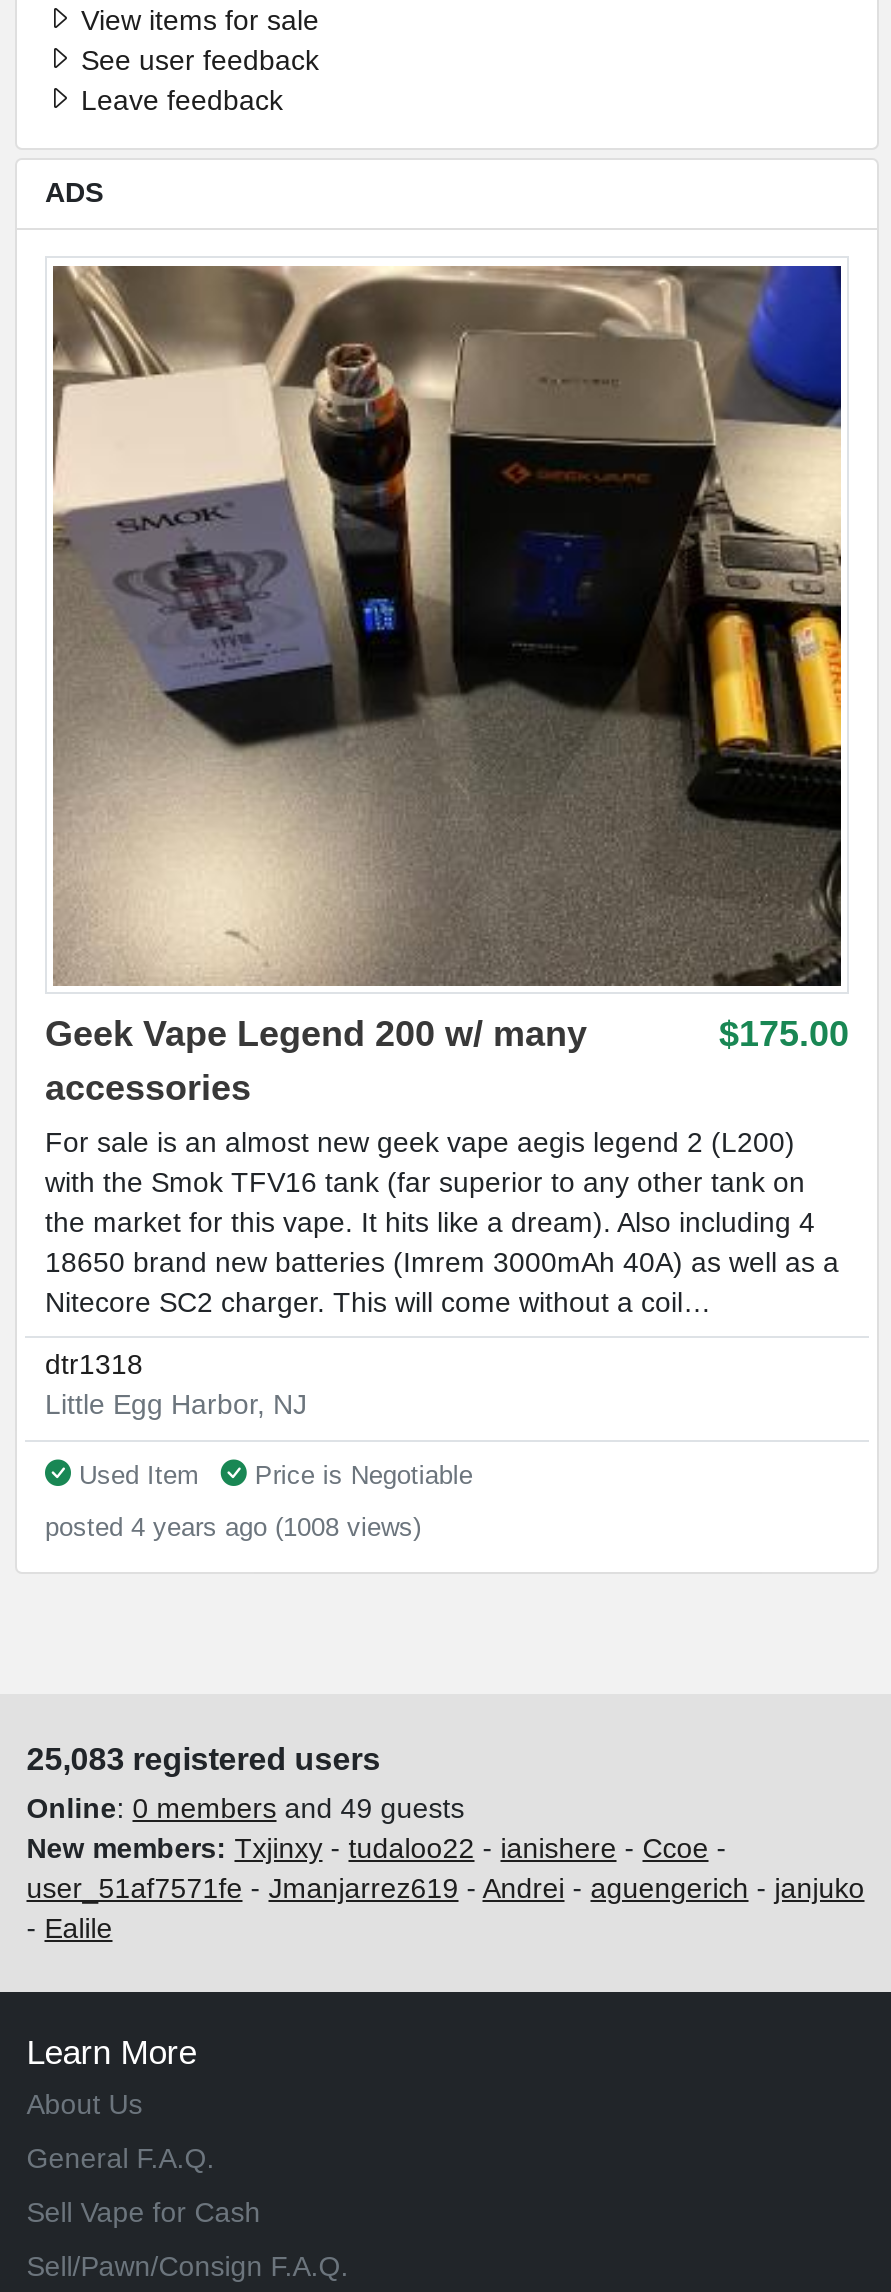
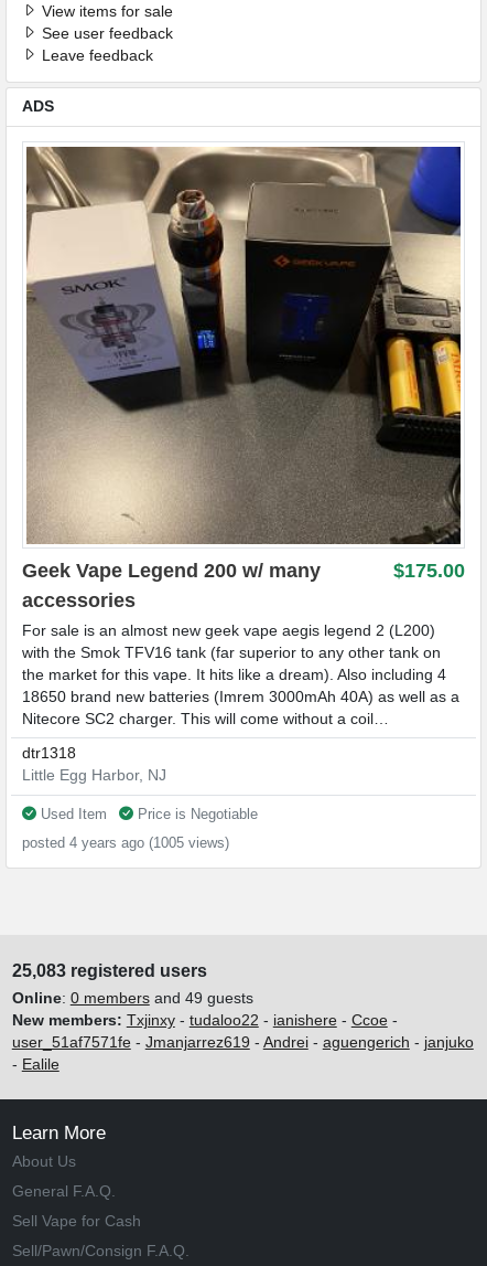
- posted 4 years ago (1008 views)
+ posted 4 years ago (1005 views)
